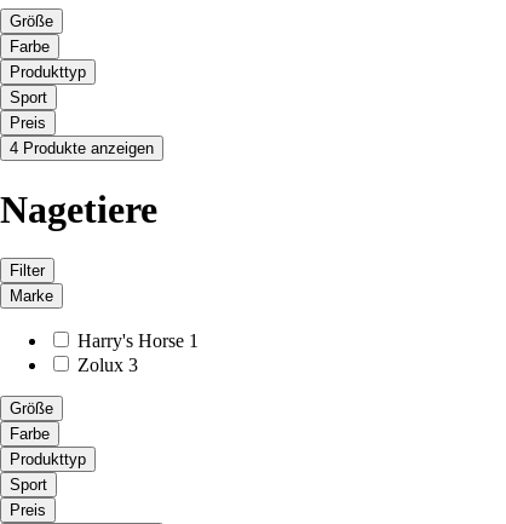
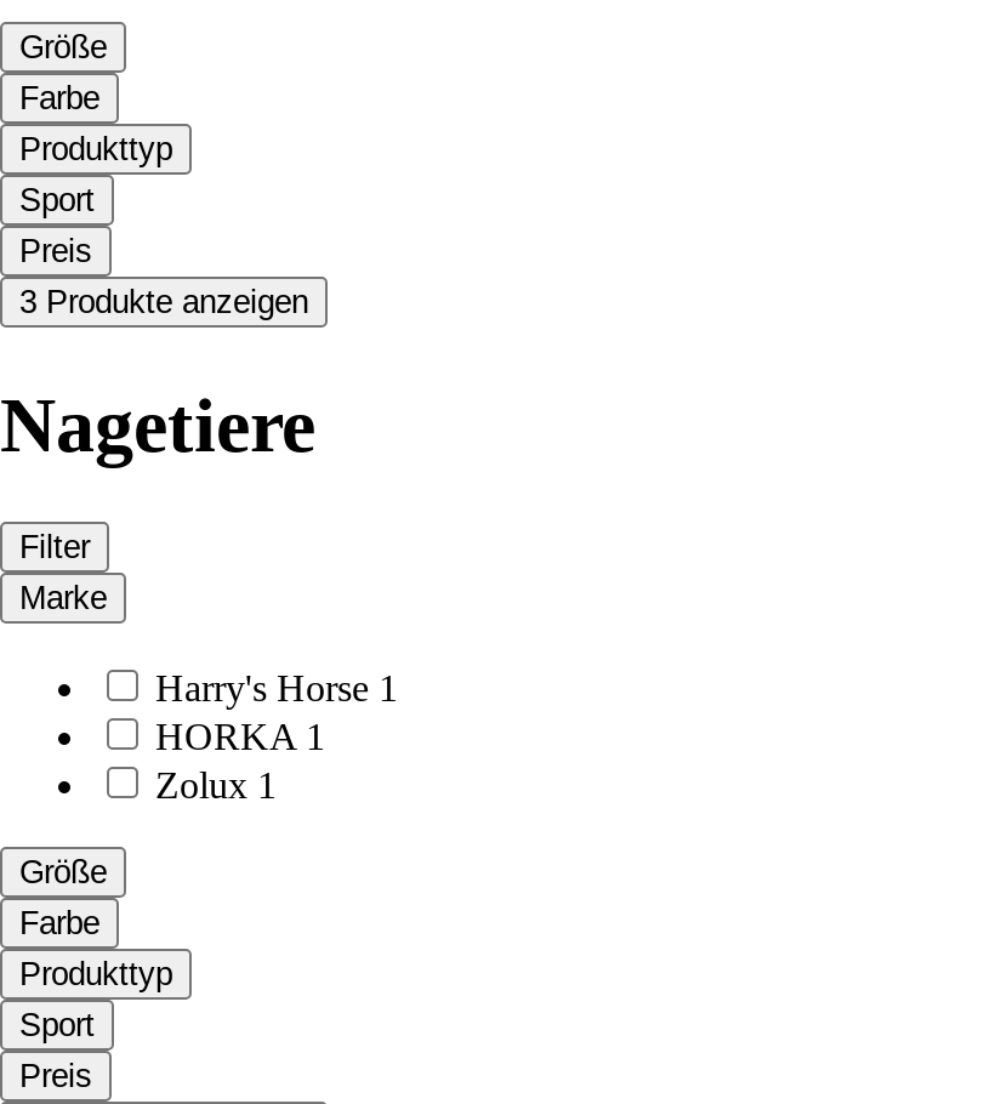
- 4 Produkte anzeigen
+ 3 Produkte anzeigen

- Zolux 3
+ HORKA 1
+ Zolux 1
